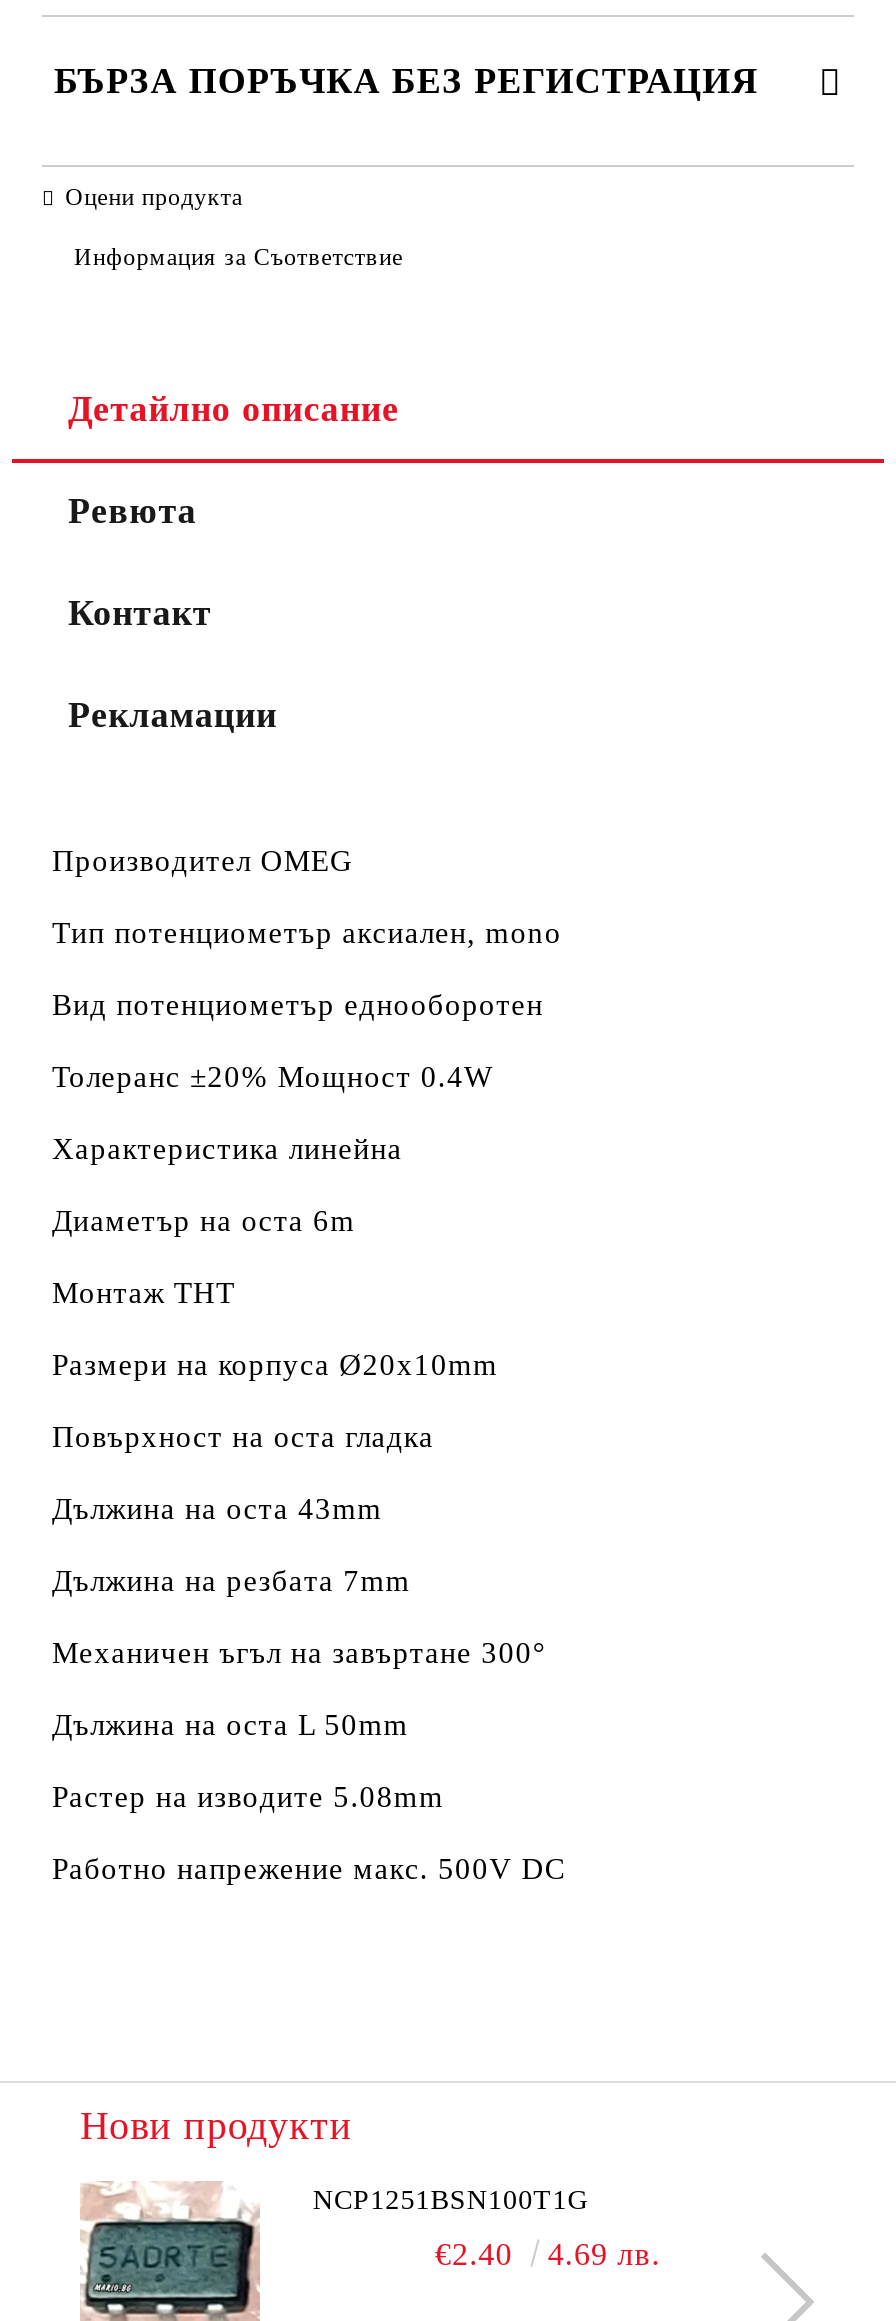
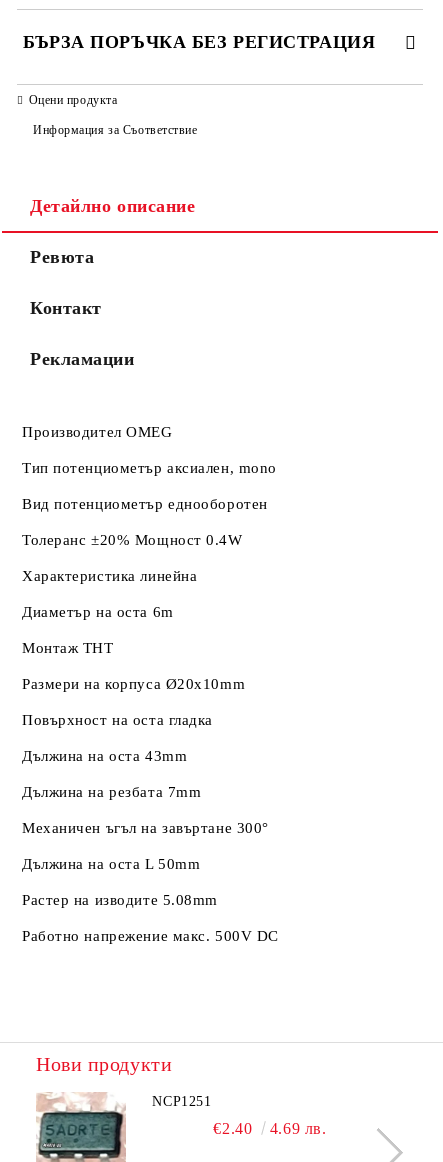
- NCP1251BSN100T1G
+ NCP1251
